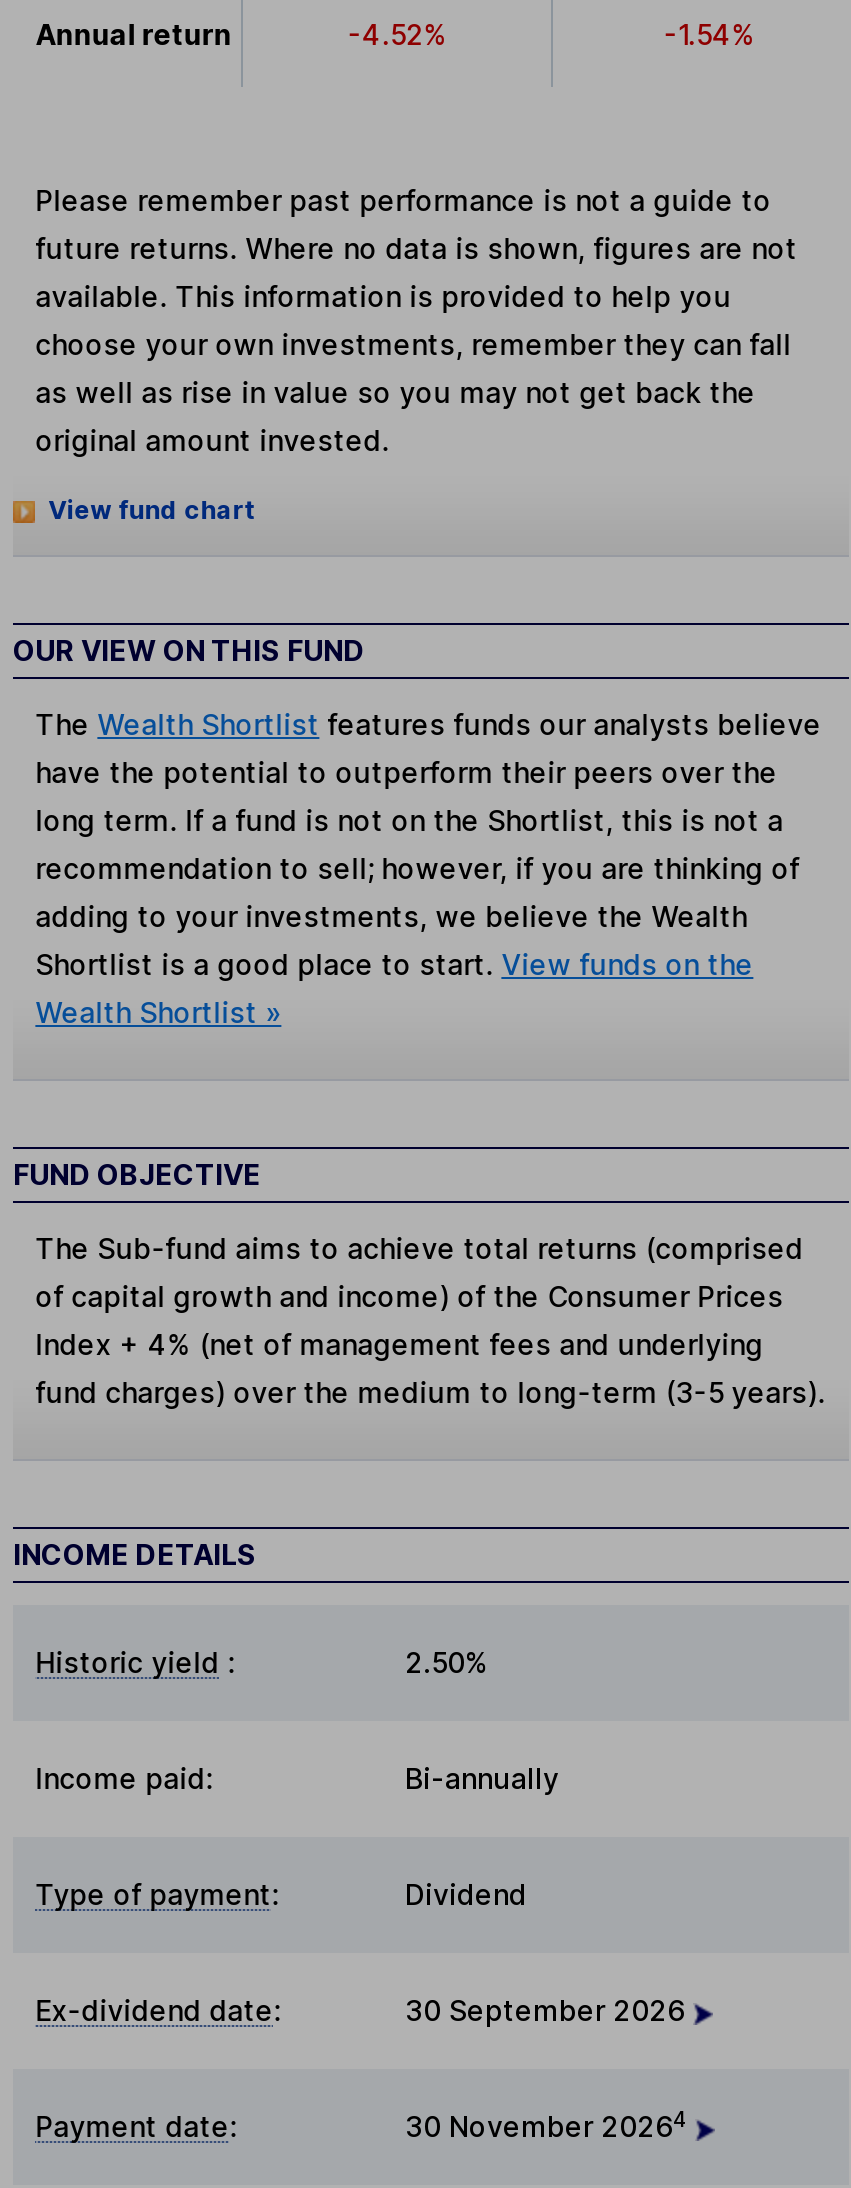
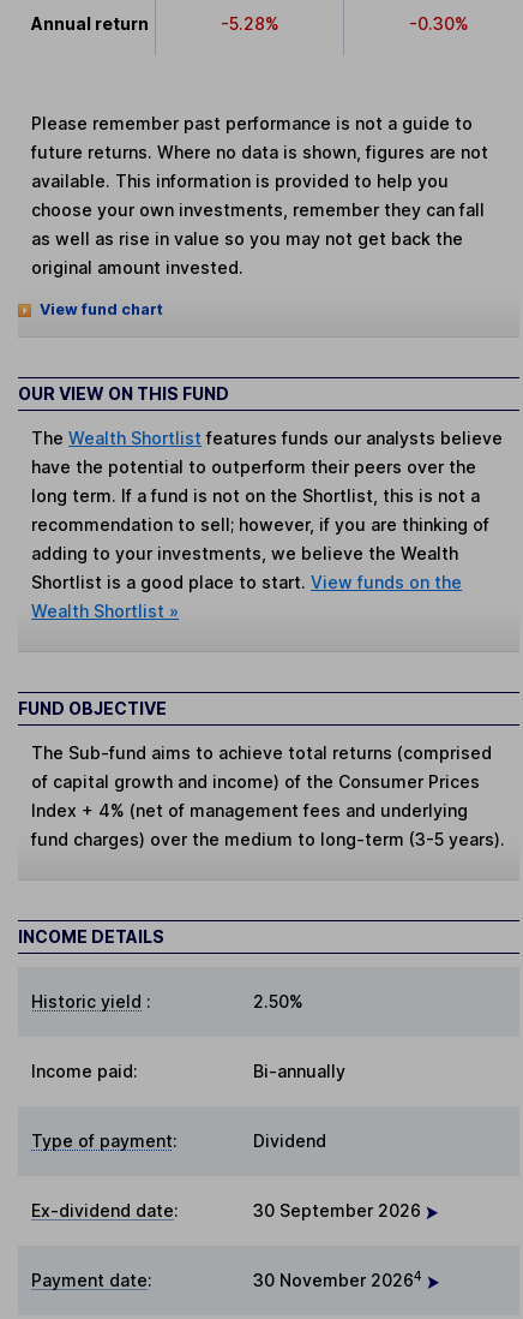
- -4.52%
+ -5.28%

- -1.54%
+ -0.30%
